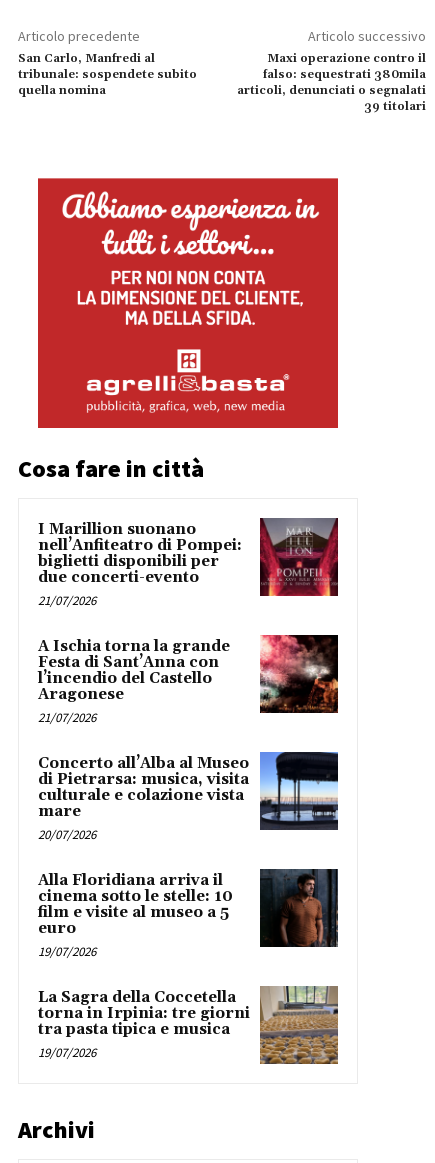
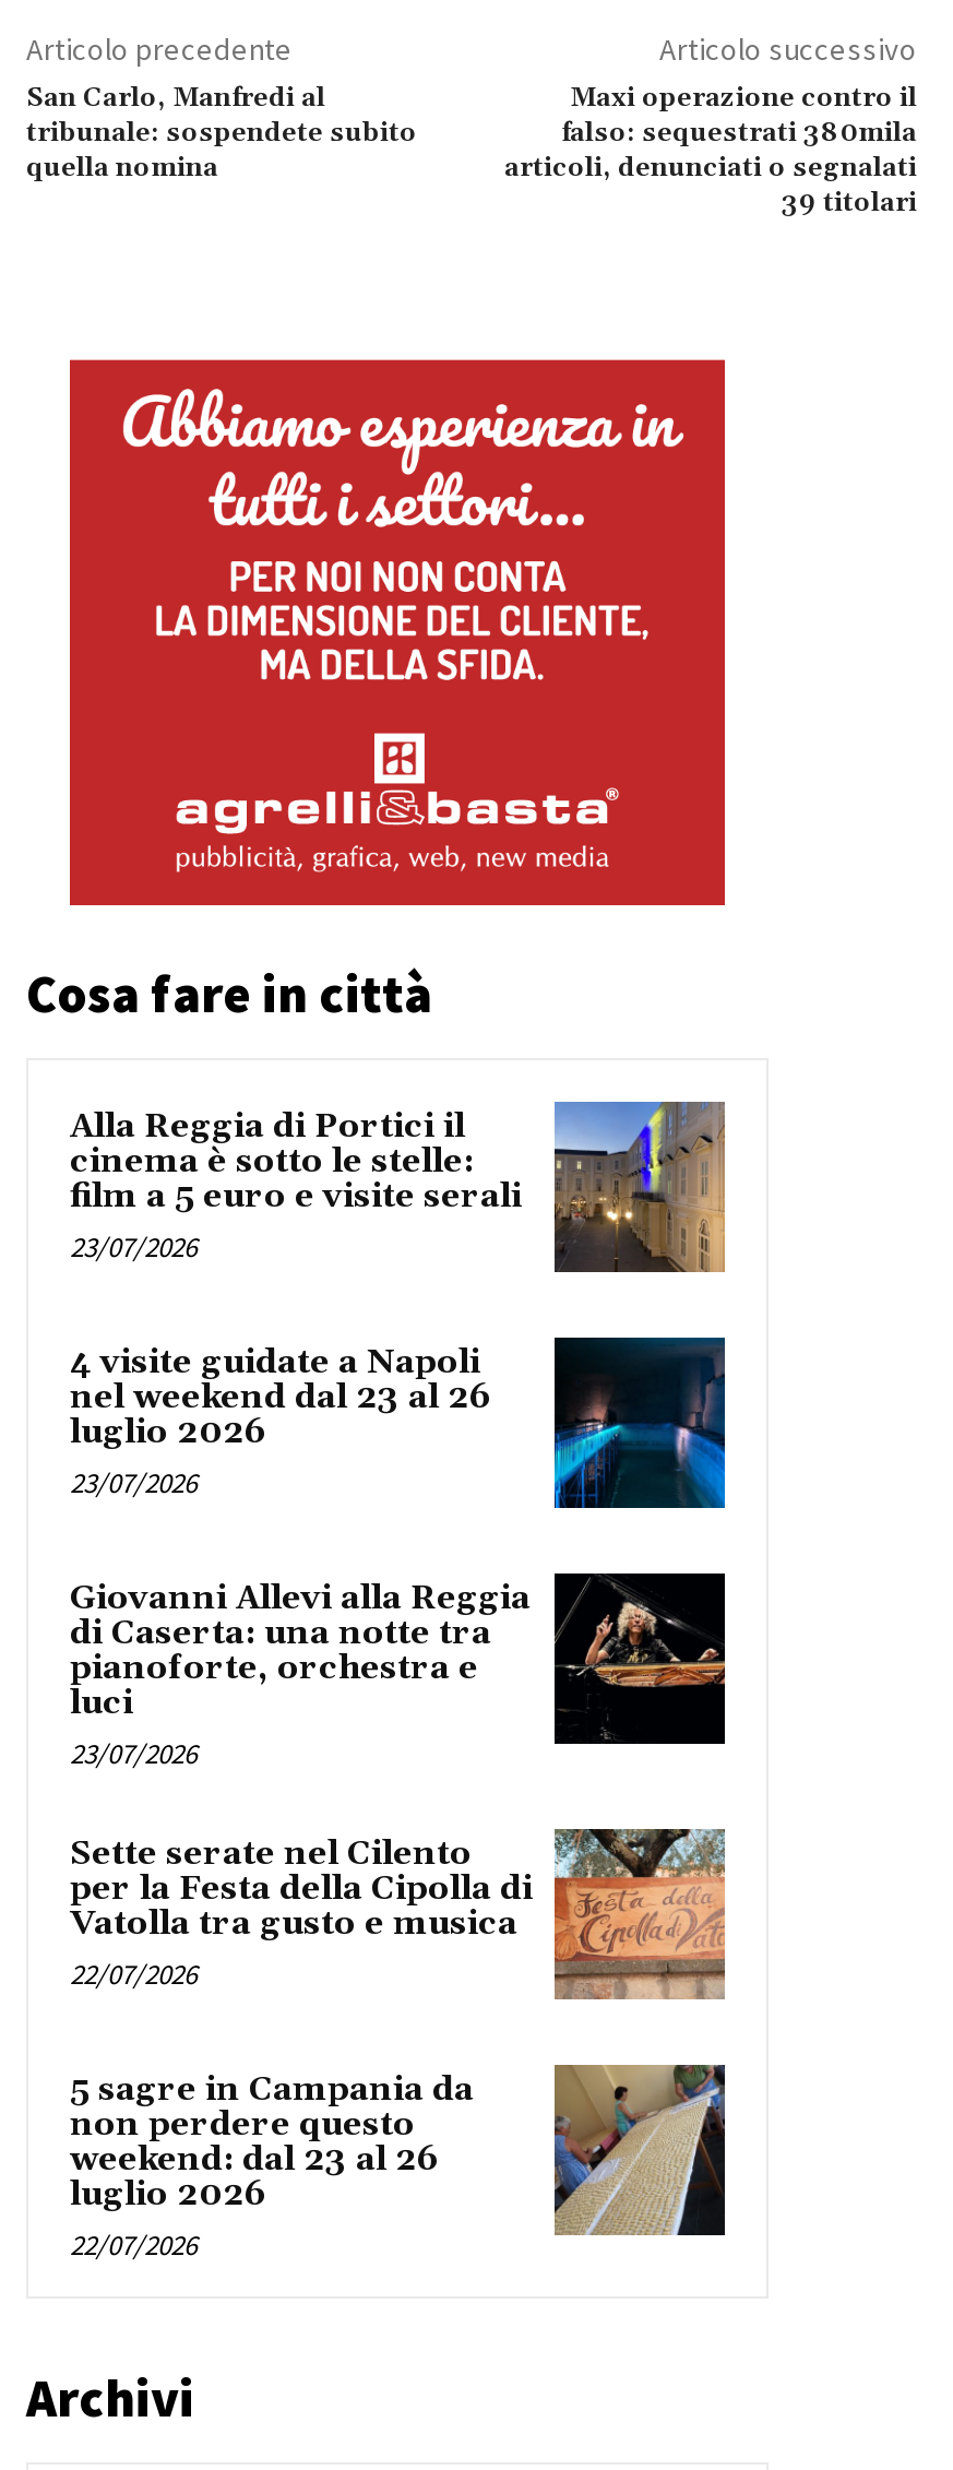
- [image]
- I Marillion suonano
- nell’Anfiteatro di Pompei:
- biglietti disponibili per
- due concerti-evento
- 21/07/2026
+ [image]
+ Alla Reggia di Portici il
+ cinema è sotto le stelle:
+ film a 5 euro e visite serali
+ 23/07/2026

- [image]
- A Ischia torna la grande
- Festa di Sant’Anna con
- l’incendio del Castello
- Aragonese
- 21/07/2026
+ [image]
+ 4 visite guidate a Napoli
+ nel weekend dal 23 al 26
+ luglio 2026
+ 23/07/2026

- [image]
- Concerto all’Alba al Museo
- di Pietrarsa: musica, visita
- culturale e colazione vista
- mare
- 20/07/2026
+ [image]
+ Giovanni Allevi alla Reggia
+ di Caserta: una notte tra
+ pianoforte, orchestra e
+ luci
+ 23/07/2026

- [image]
- Alla Floridiana arriva il
- cinema sotto le stelle: 10
- film e visite al museo a 5
- euro
- 19/07/2026
+ [image]
+ Sette serate nel Cilento
+ per la Festa della Cipolla di
+ Vatolla tra gusto e musica
+ 22/07/2026

- [image]
- La Sagra della Coccetella
- torna in Irpinia: tre giorni
- tra pasta tipica e musica
- 19/07/2026
+ [image]
+ 5 sagre in Campania da
+ non perdere questo
+ weekend: dal 23 al 26
+ luglio 2026
+ 22/07/2026
